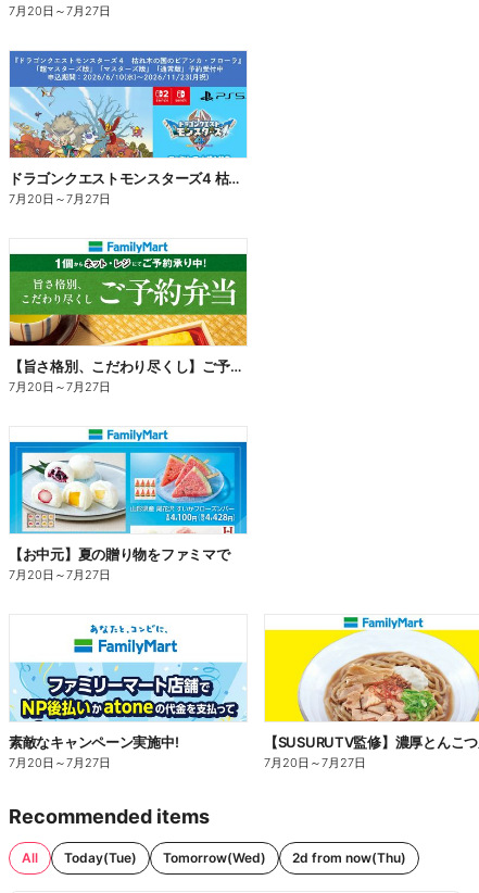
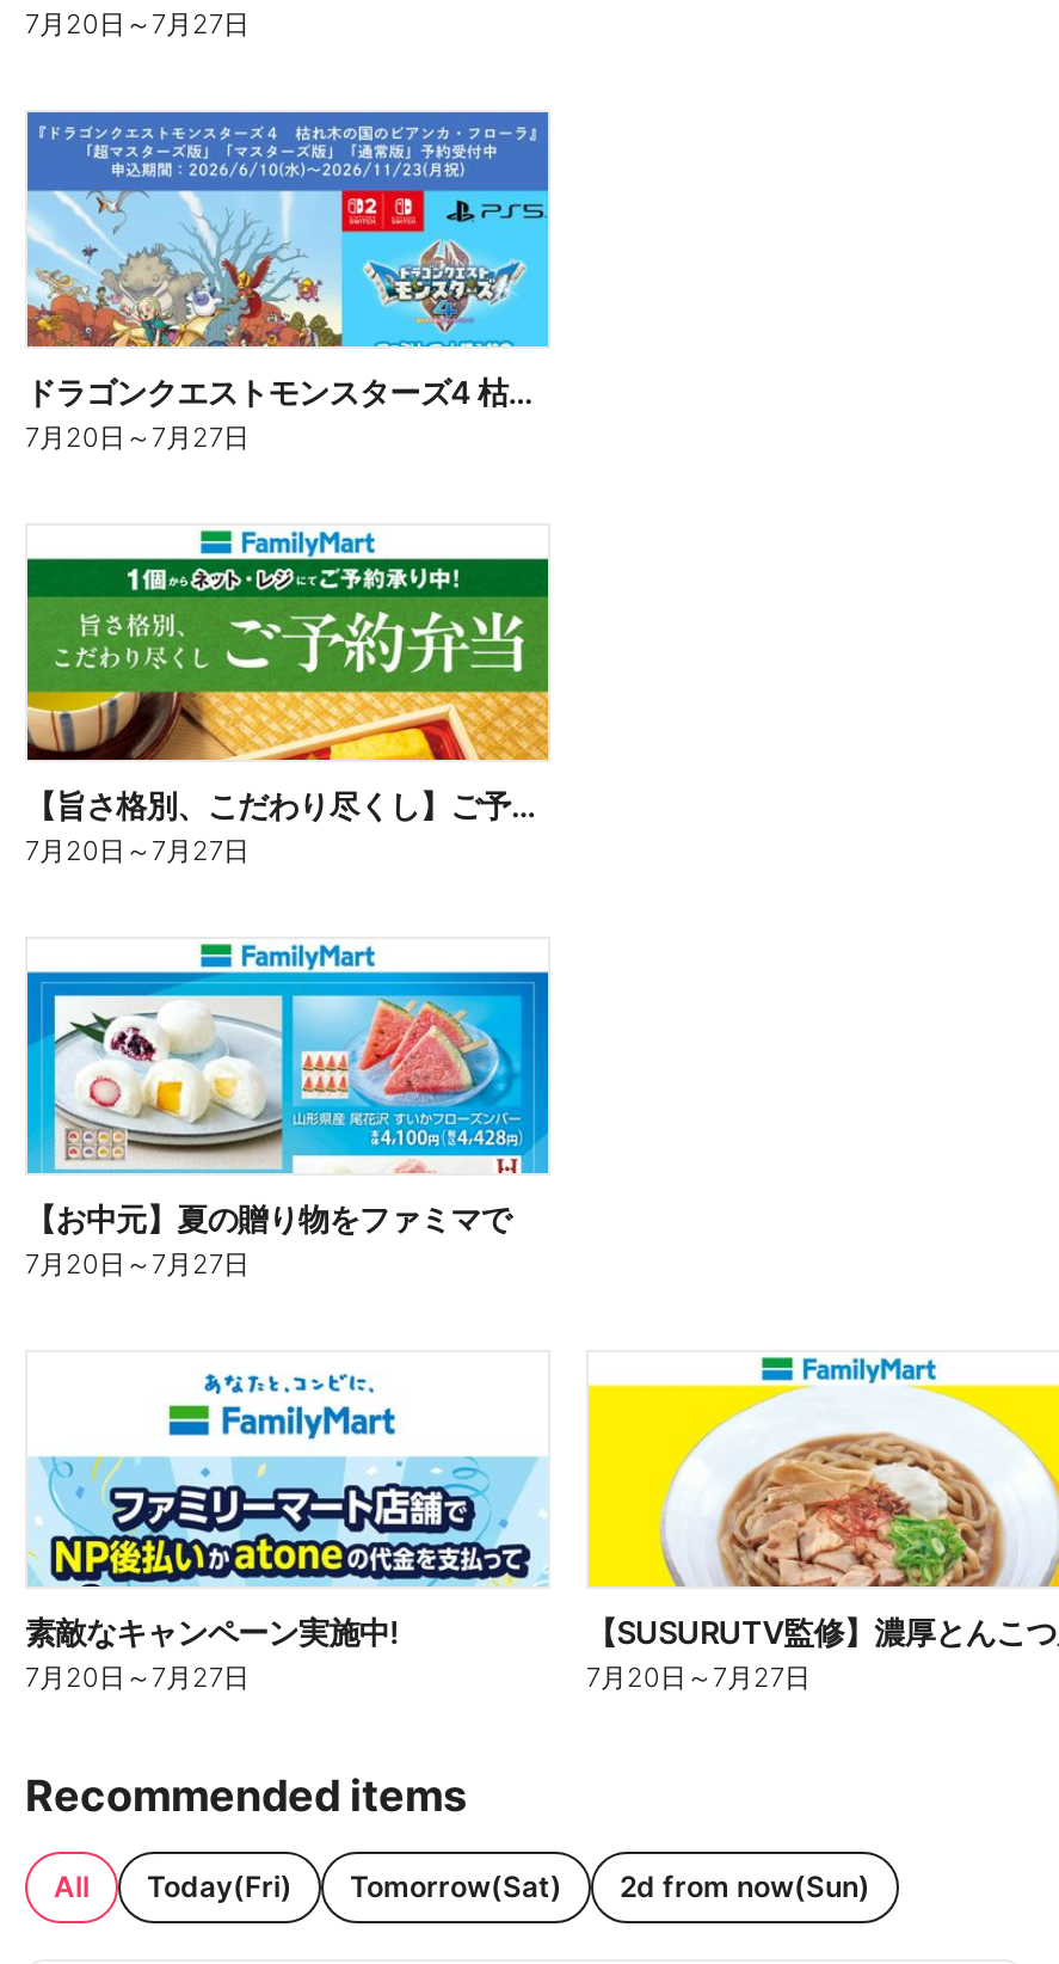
- Today(Tue)
- Tomorrow(Wed)
- 2d from now(Thu)
+ Today(Fri)
+ Tomorrow(Sat)
+ 2d from now(Sun)
